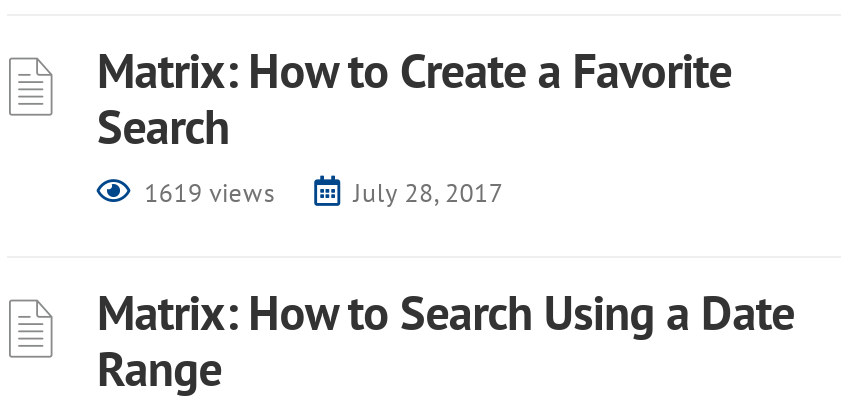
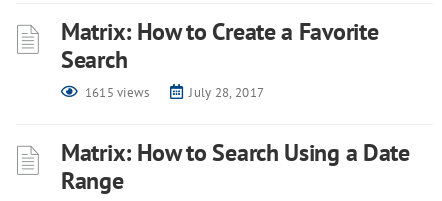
- 1619 views
+ 1615 views
